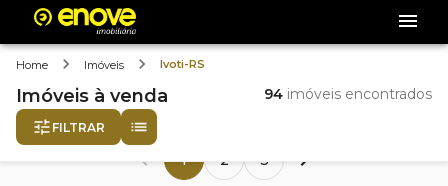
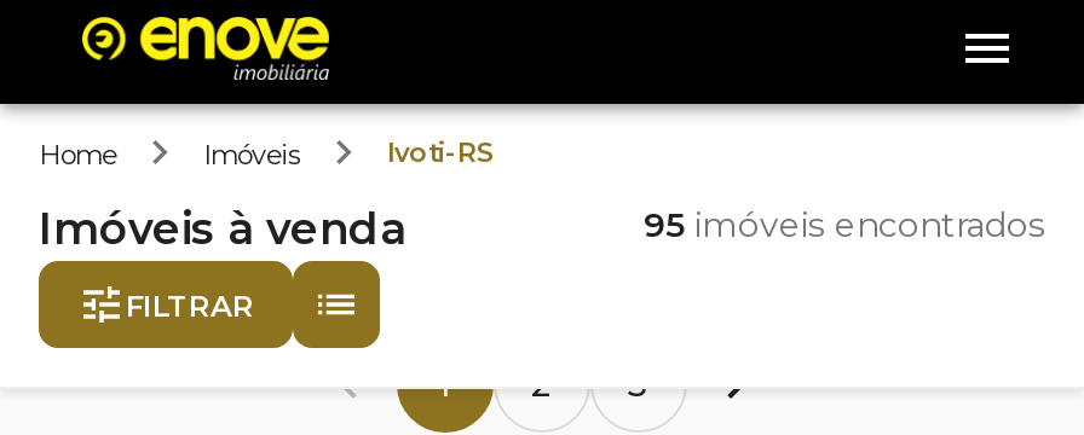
- 94 imóveis encontrados
+ 95 imóveis encontrados
